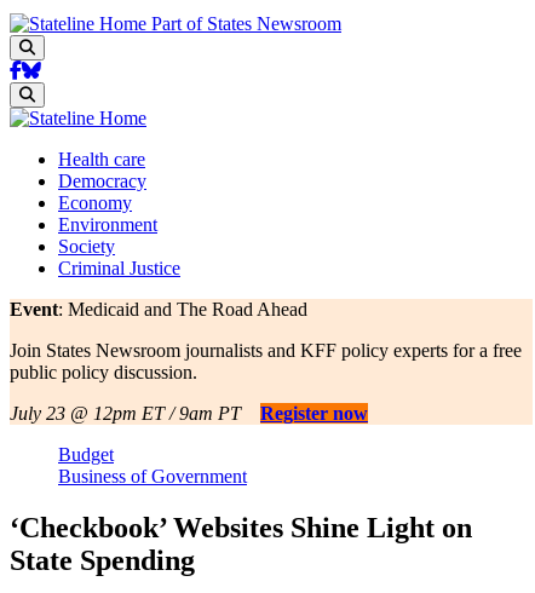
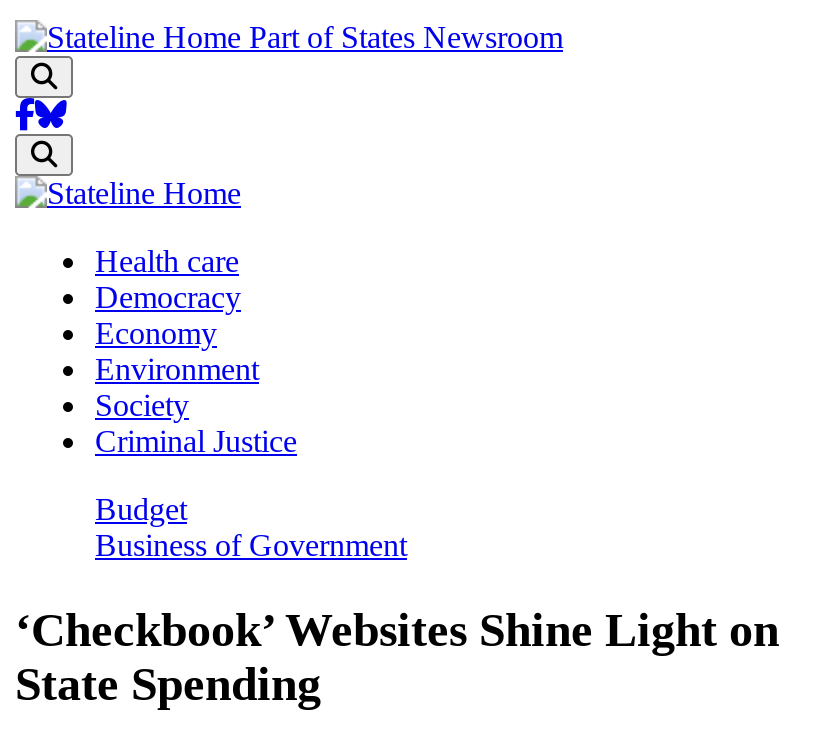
- Event: Medicaid and The Road Ahead
- Join States Newsroom journalists and KFF policy experts for a free
- public policy discussion.
- July 23 @ 12pm ET / 9am PT
- Register now
